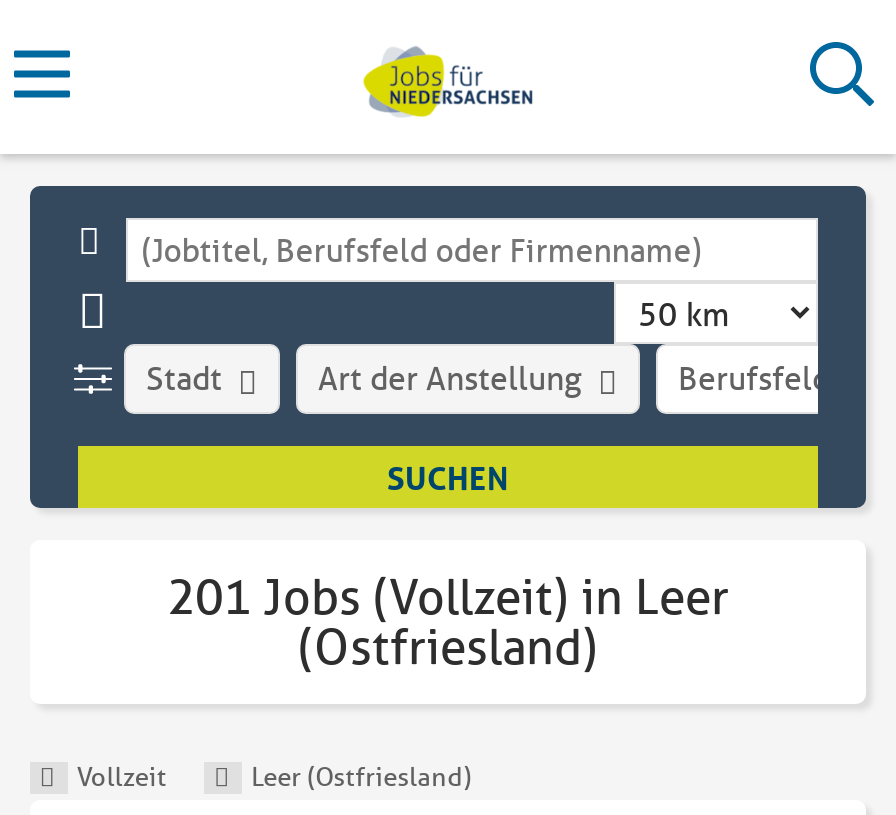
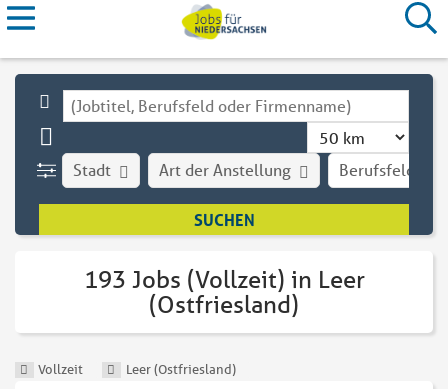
- 201 Jobs (Vollzeit) in Leer
+ 193 Jobs (Vollzeit) in Leer
